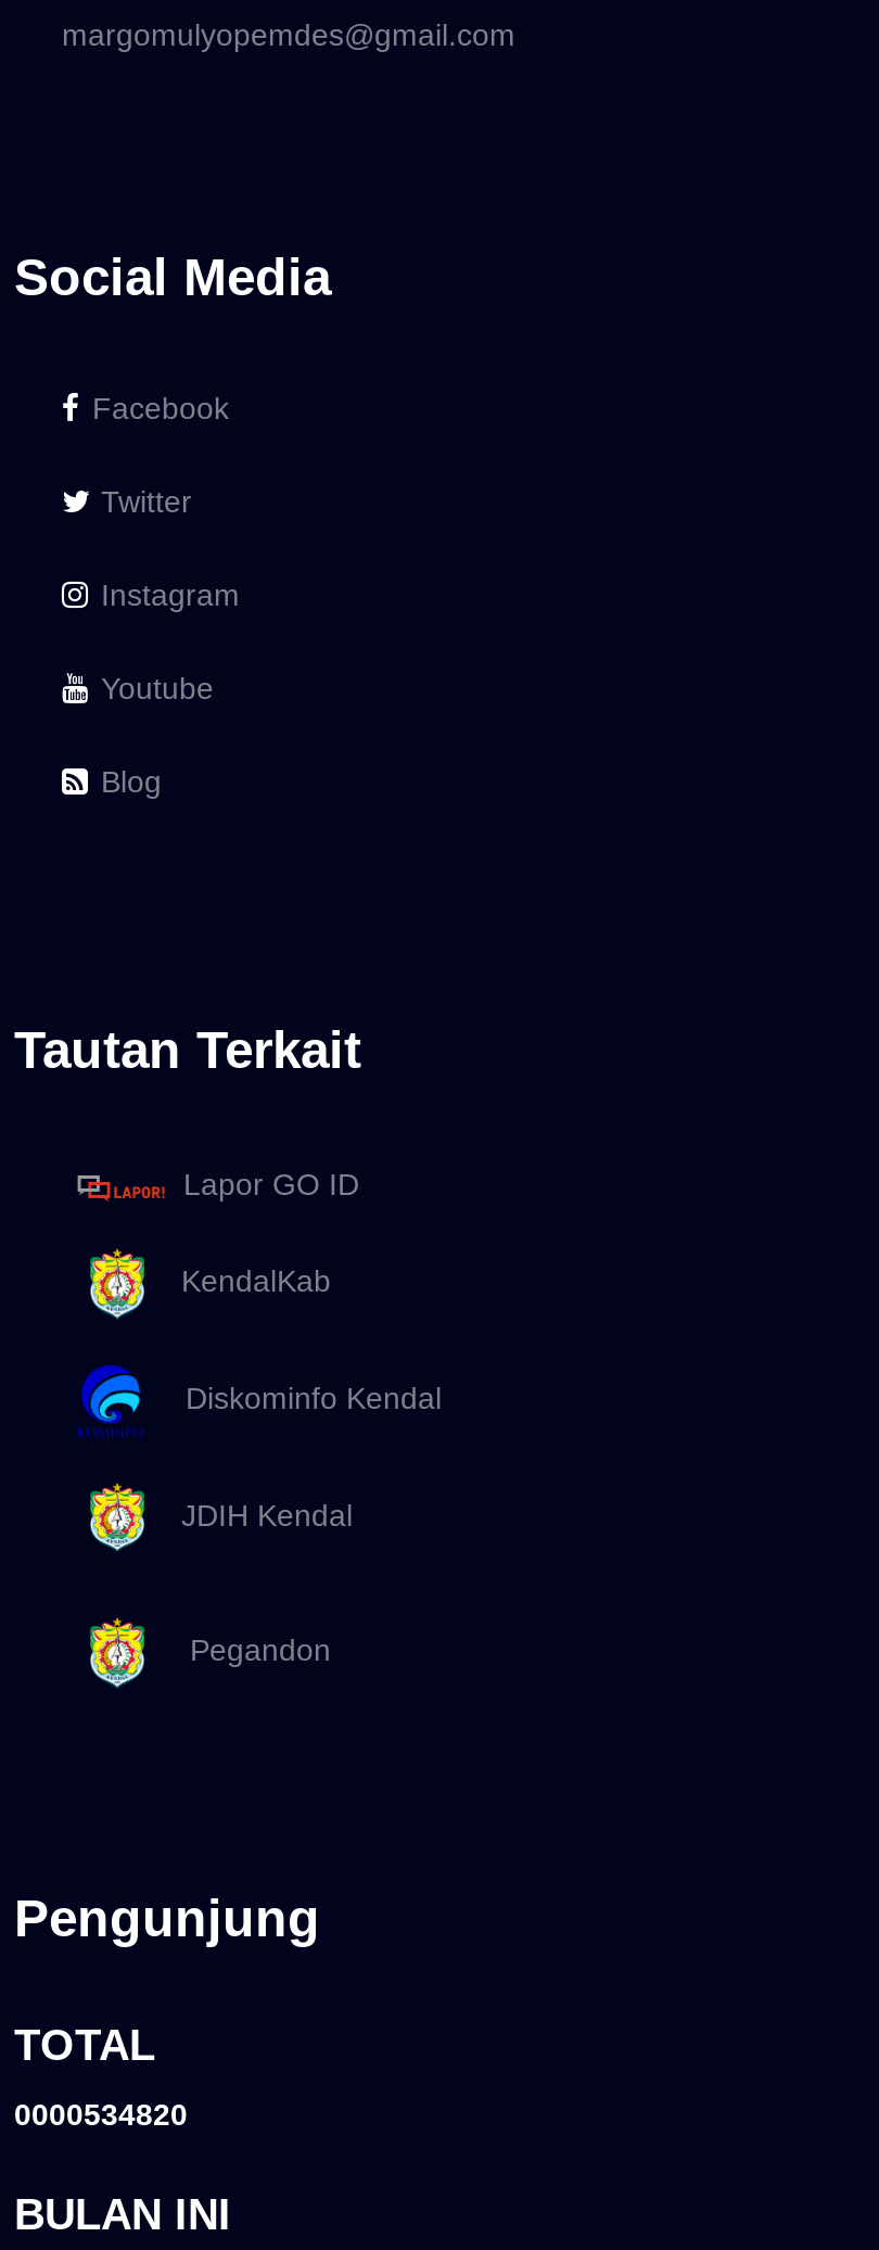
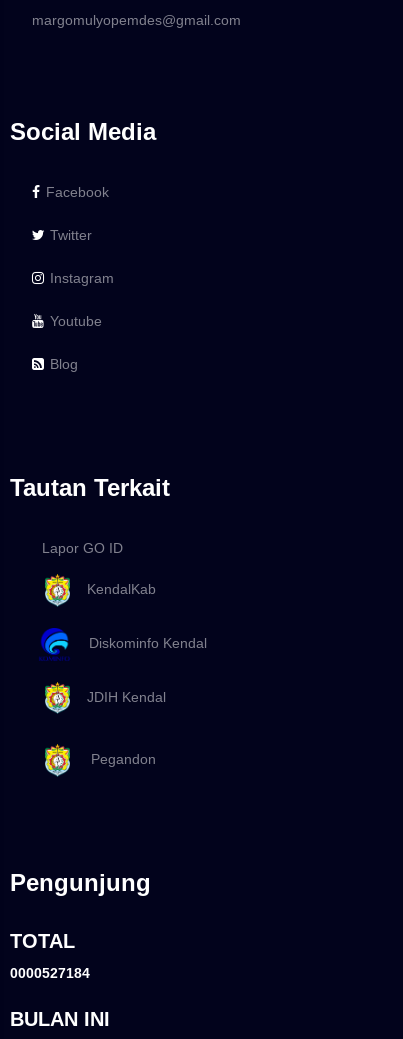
- 0000534820
+ 0000527184
